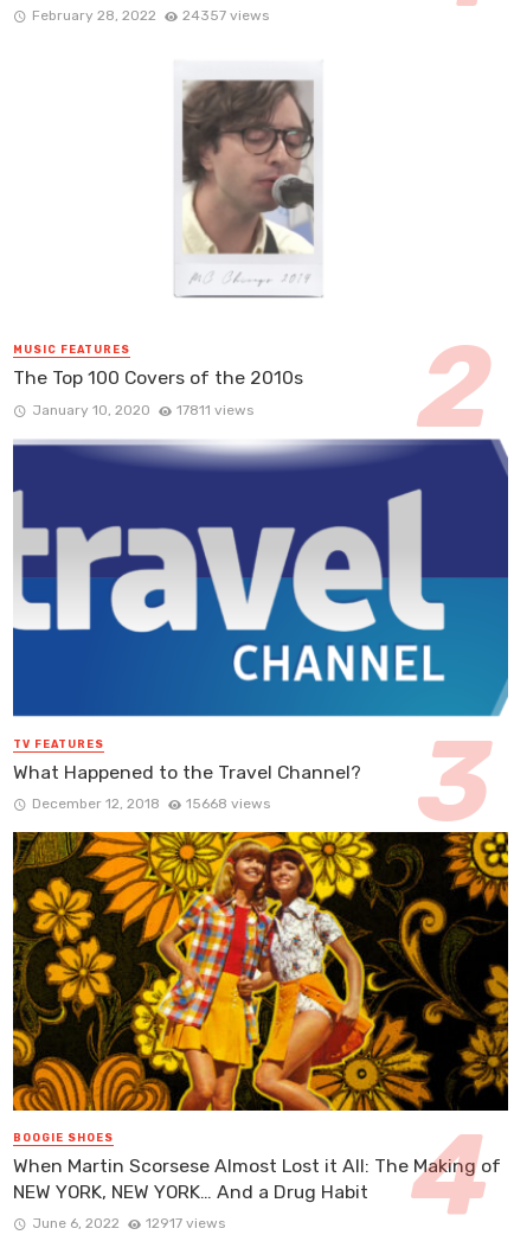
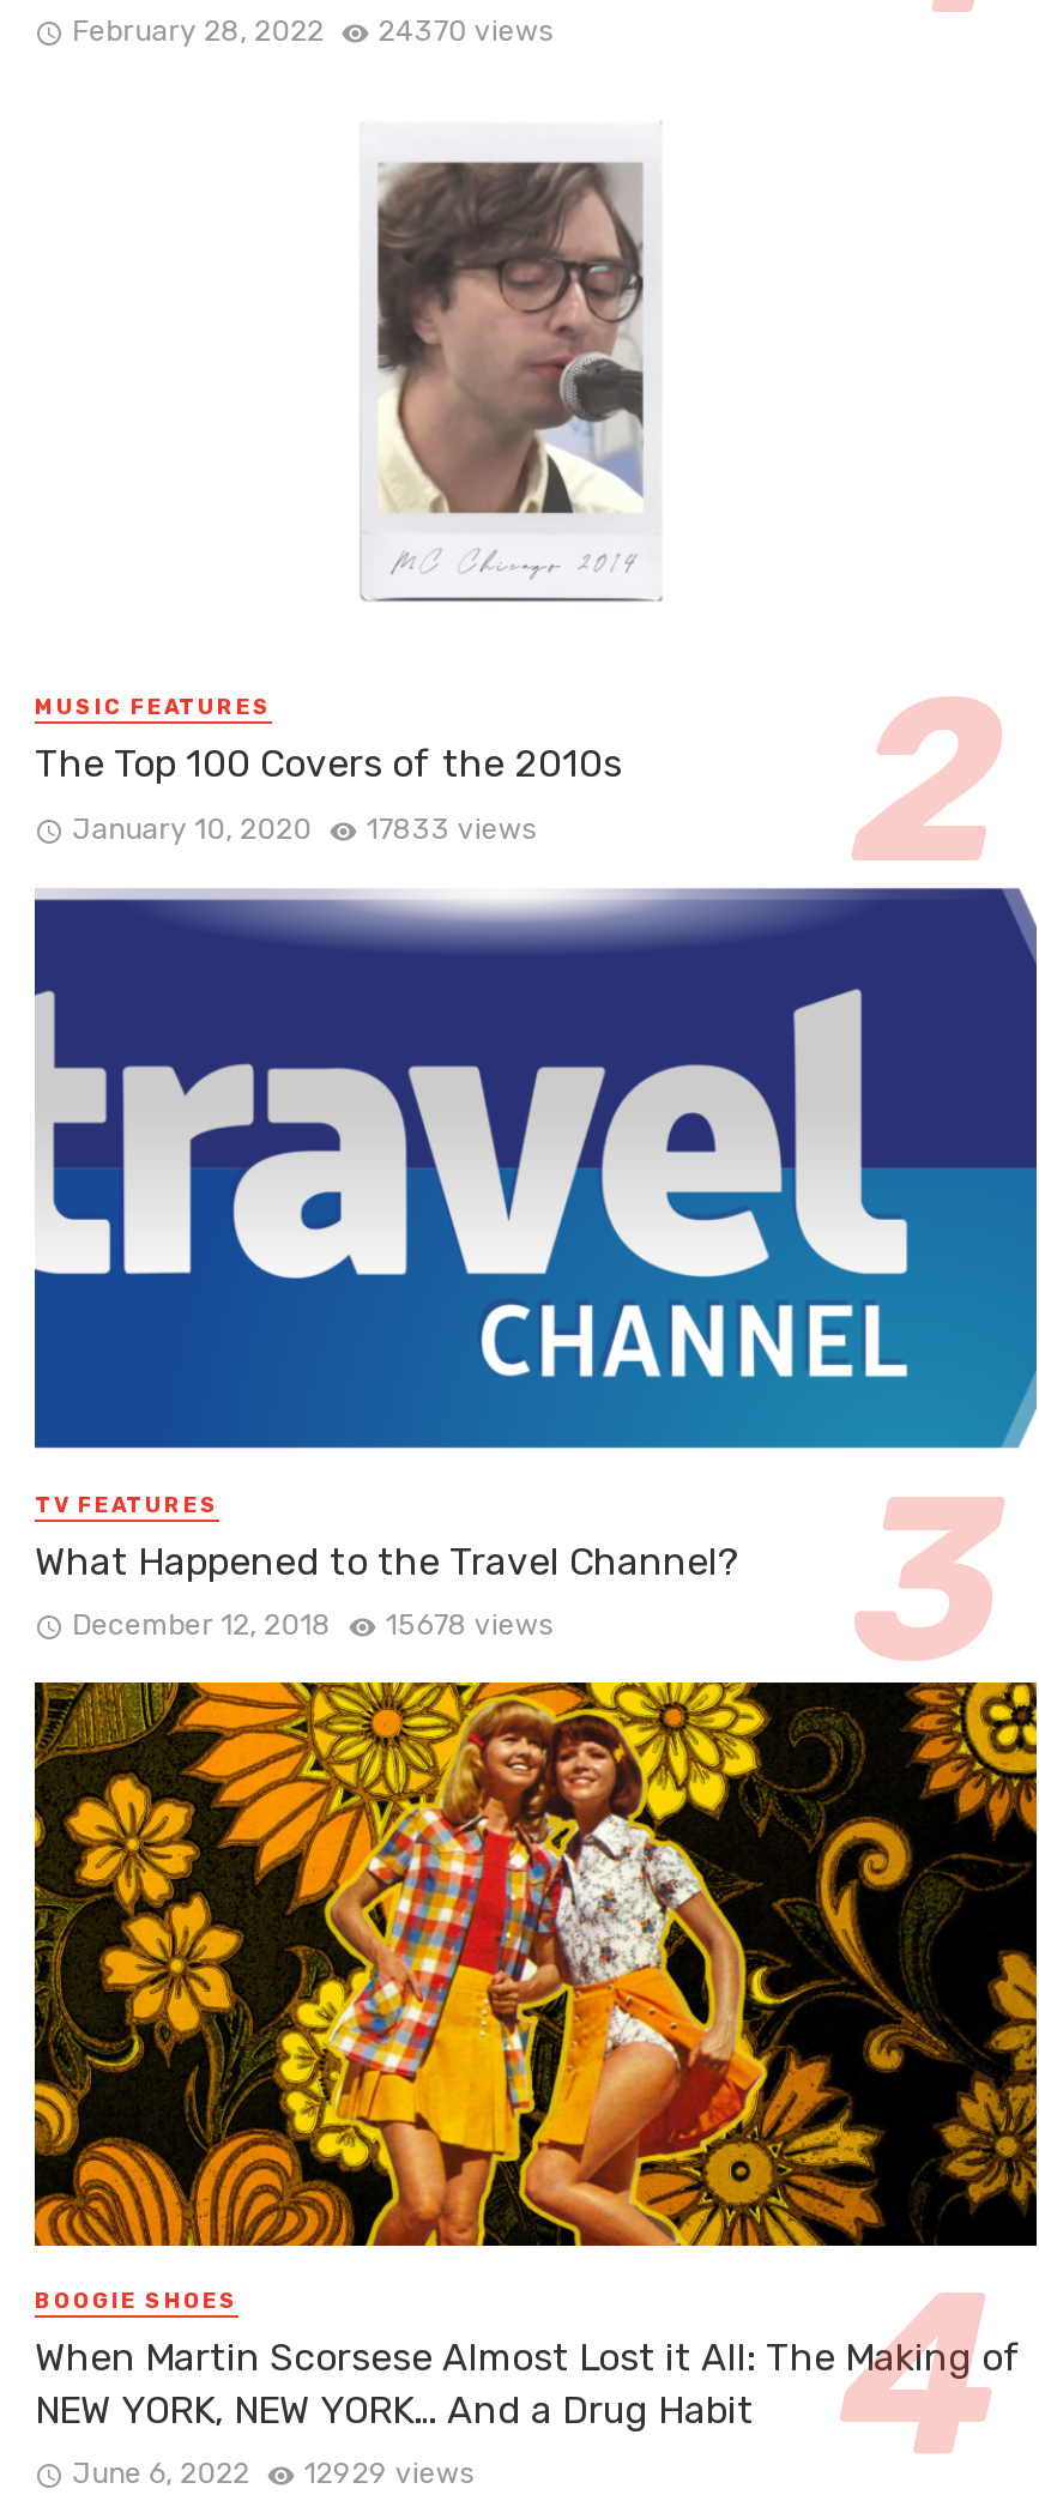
- February 28, 2022 24357 views
+ February 28, 2022 24370 views

- January 10, 2020 17811 views
+ January 10, 2020 17833 views

- December 12, 2018 15668 views
+ December 12, 2018 15678 views

- June 6, 2022 12917 views
+ June 6, 2022 12929 views
